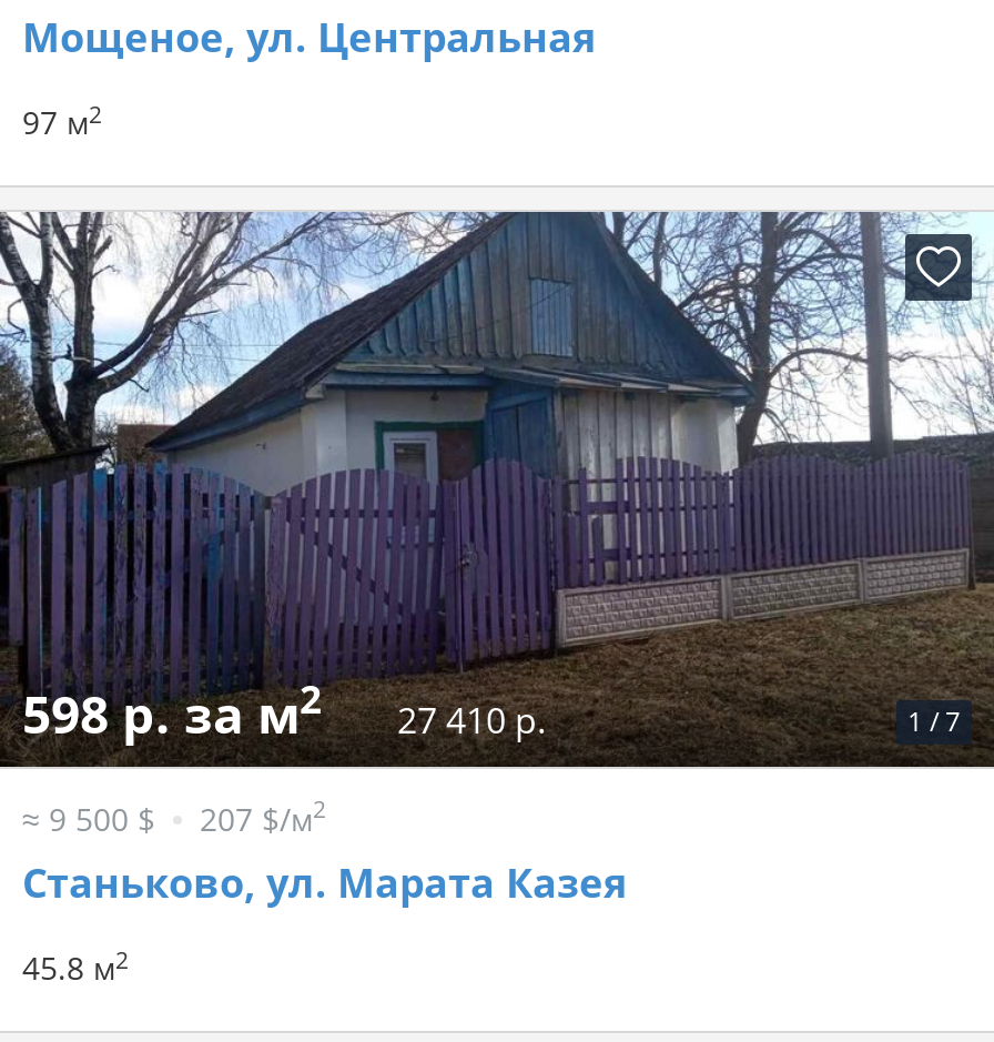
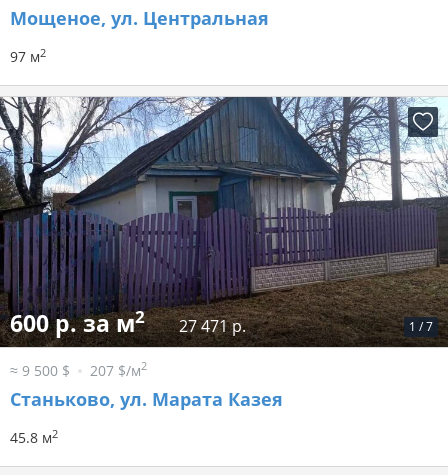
- 598 р. за м2
+ 600 р. за м2

- 27 410 р.
+ 27 471 р.
